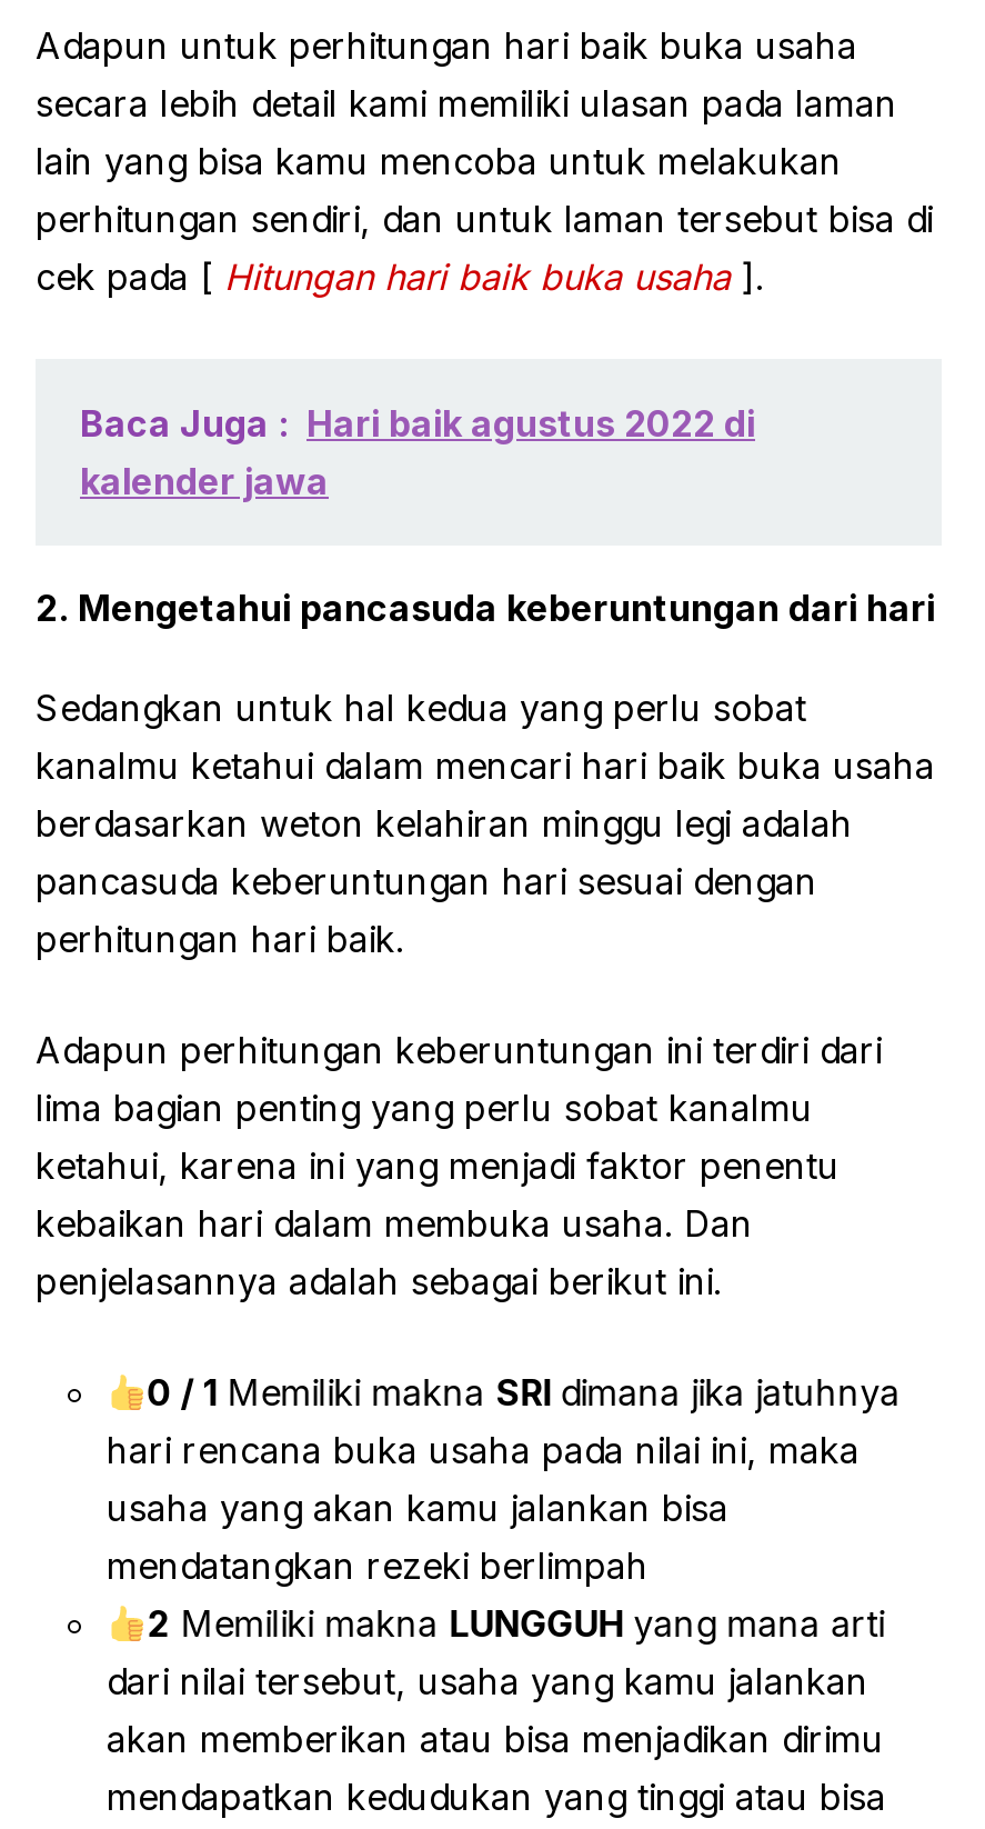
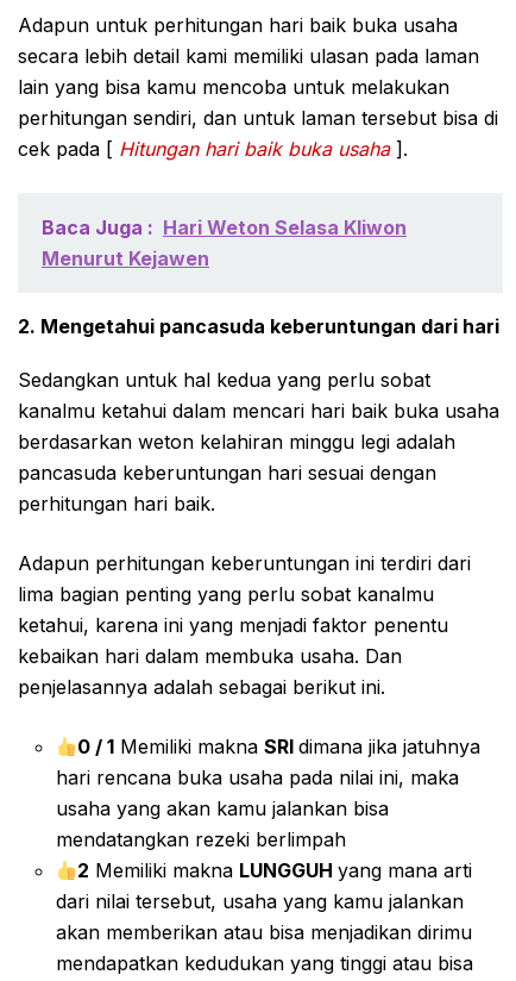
- Baca Juga : Hari baik agustus 2022 di
- kalender jawa
+ Baca Juga : Hari Weton Selasa Kliwon
+ Menurut Kejawen
